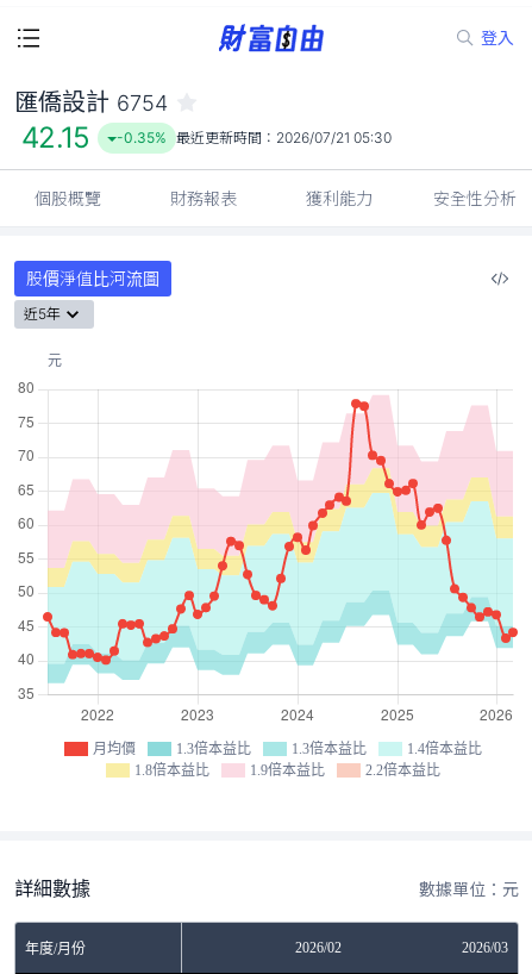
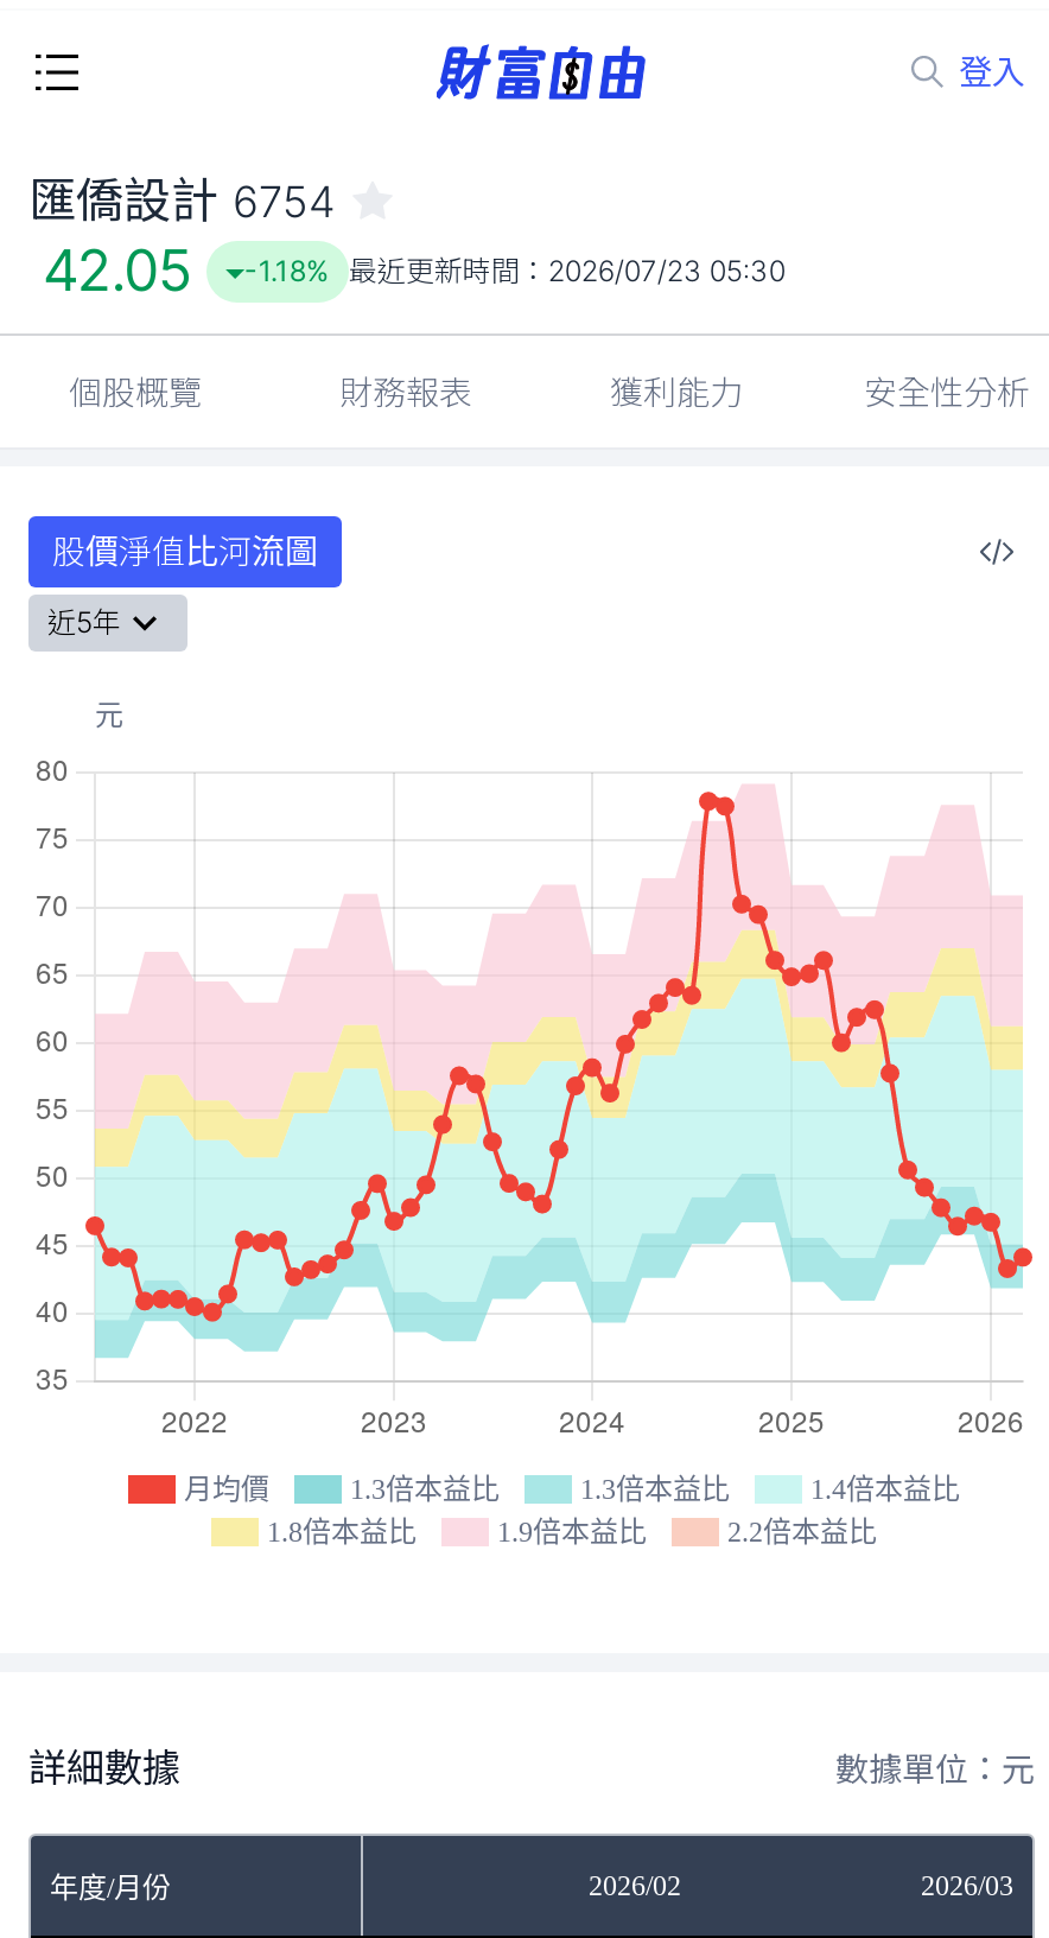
- 42.15
+ 42.05

- -0.35% 最近更新時間：2026/07/21 05:30
+ -1.18% 最近更新時間：2026/07/23 05:30
